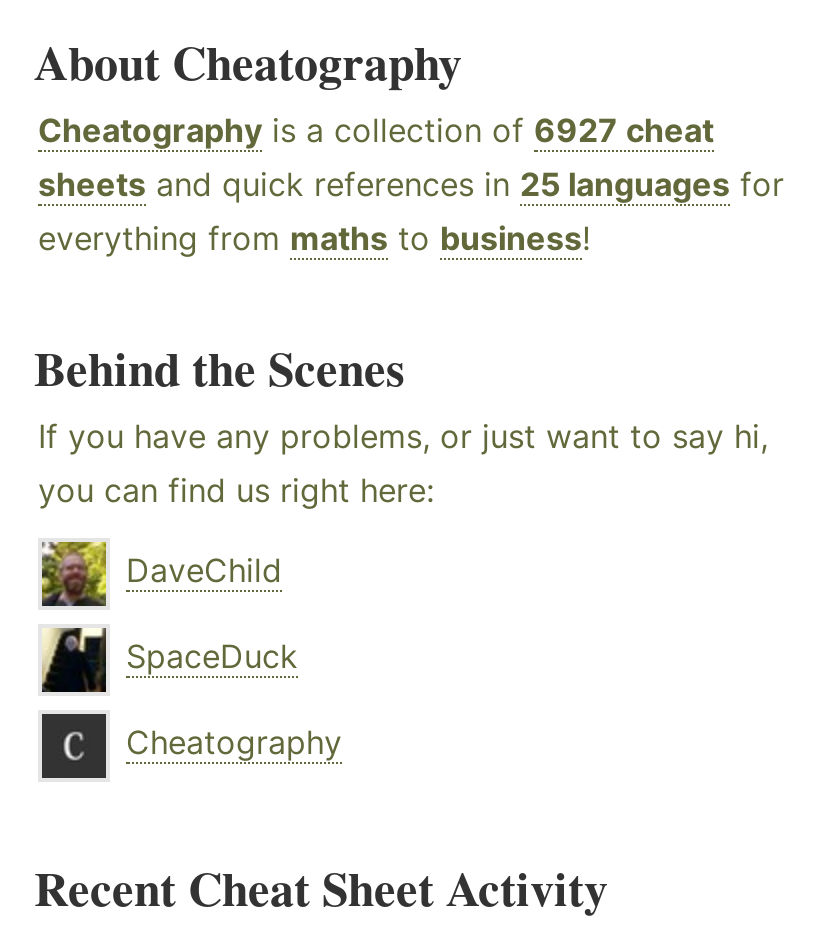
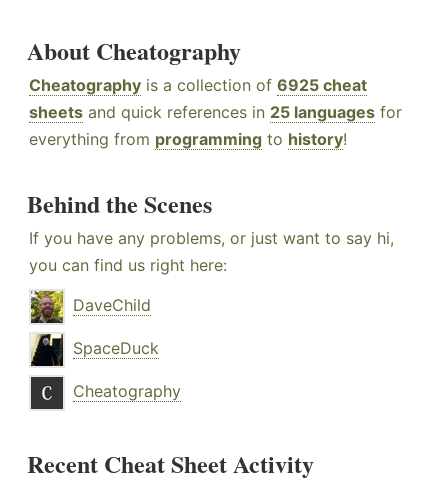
- Cheatography is a collection of 6927 cheat
+ Cheatography is a collection of 6925 cheat

- everything from maths to business!
+ everything from programming to history!
